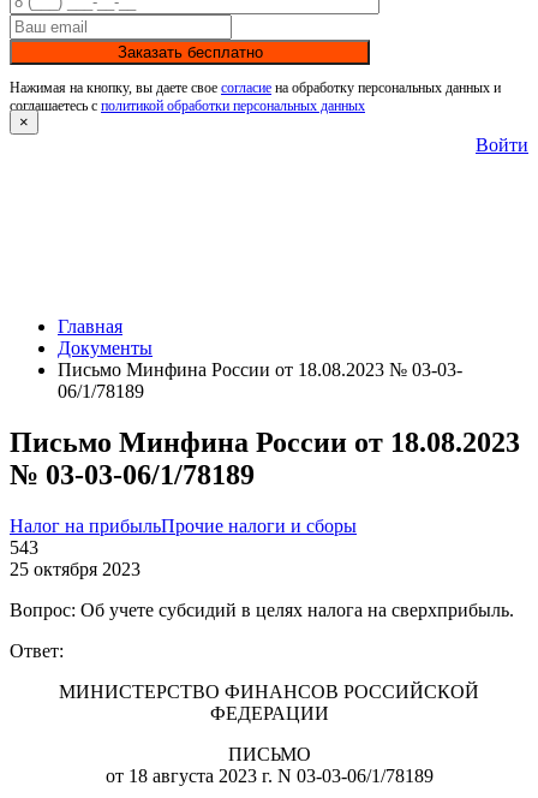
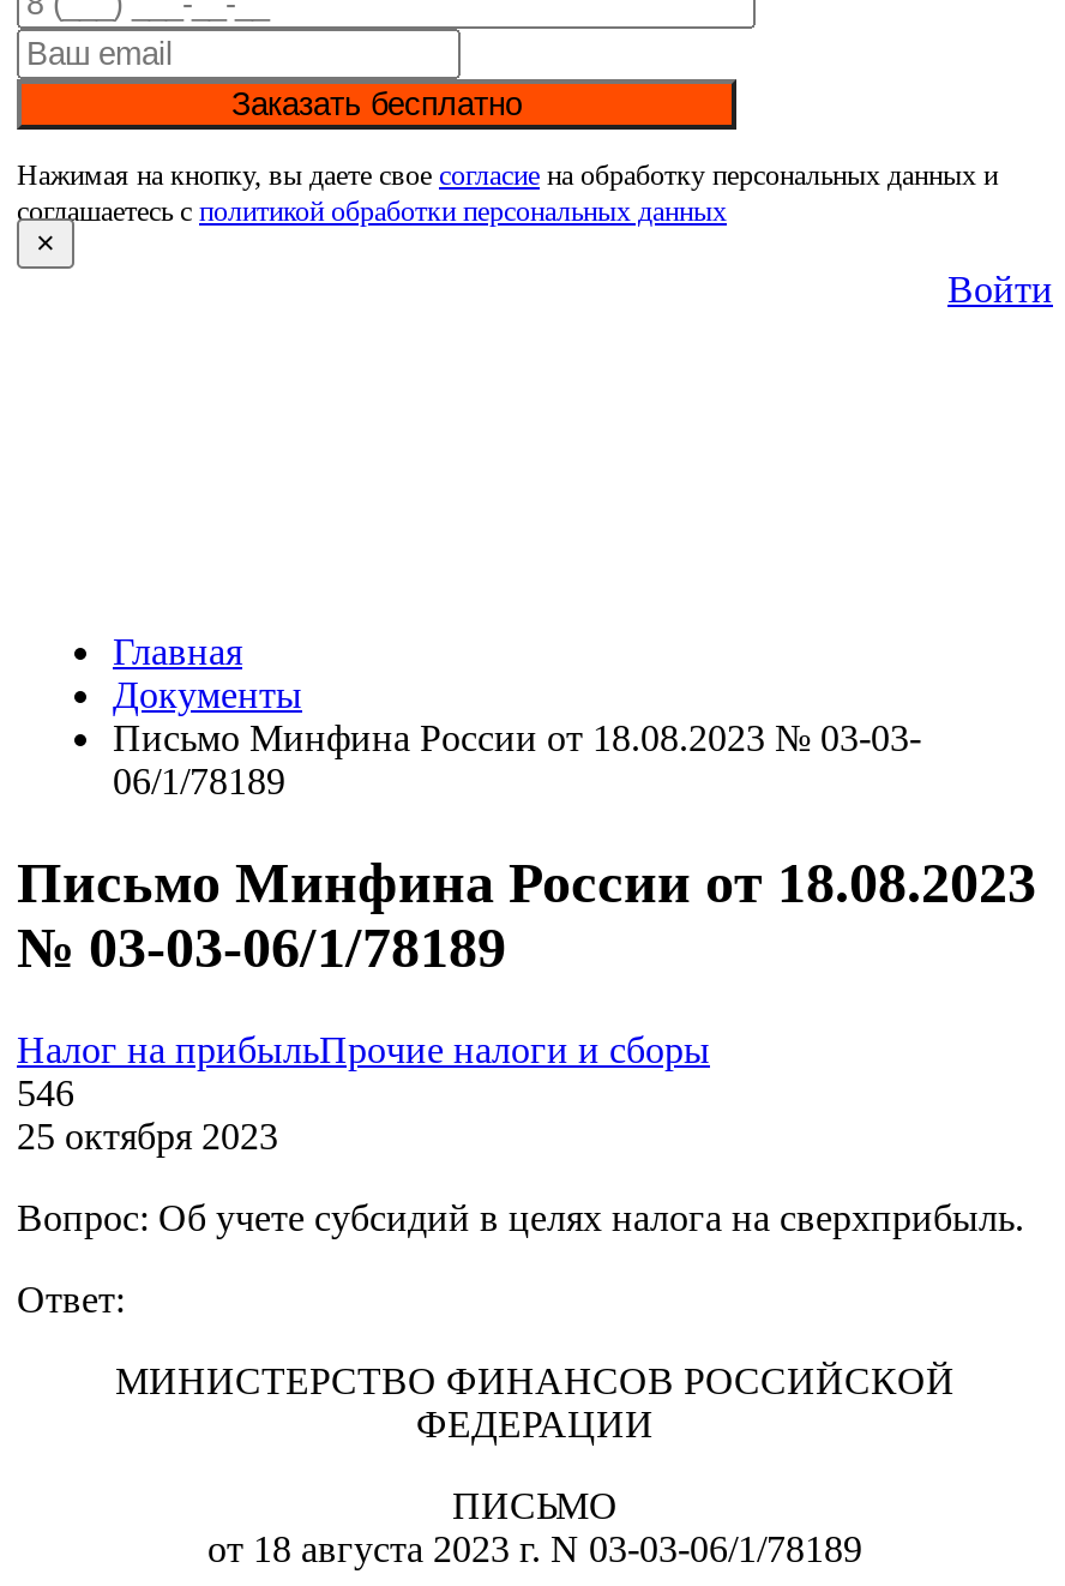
- 543
+ 546
